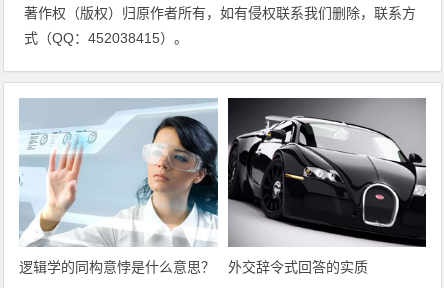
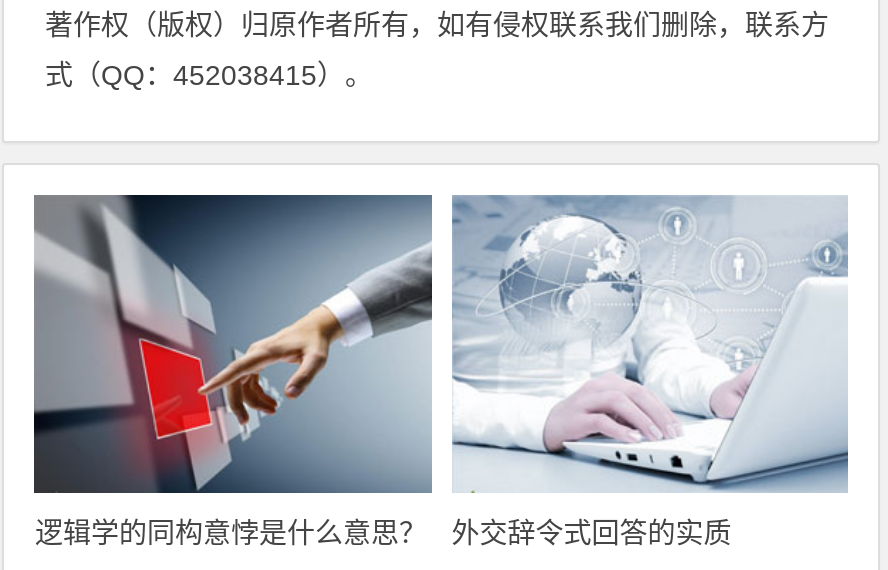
- [image]
+ [image]

- [image]
+ [image]
